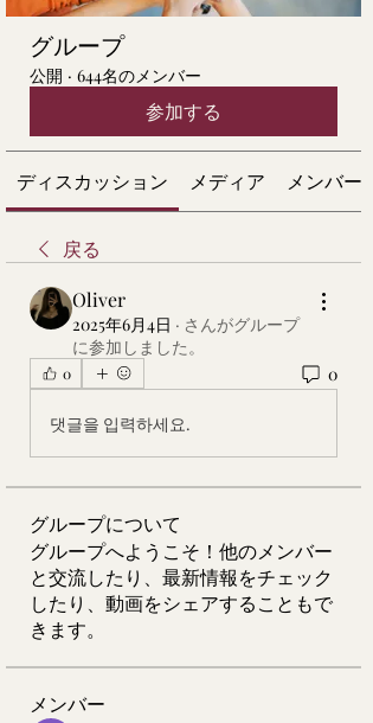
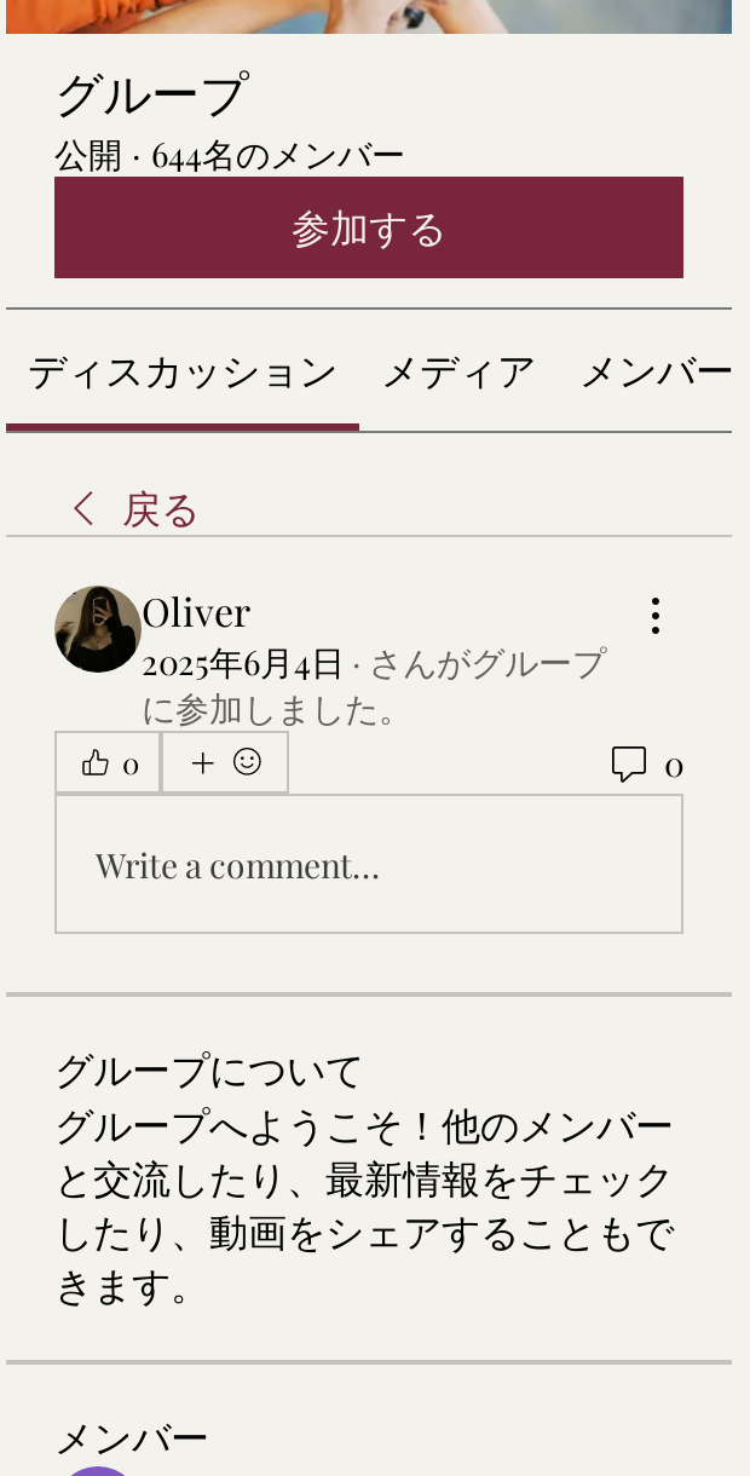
- 댓글을 입력하세요.
+ Write a comment...
